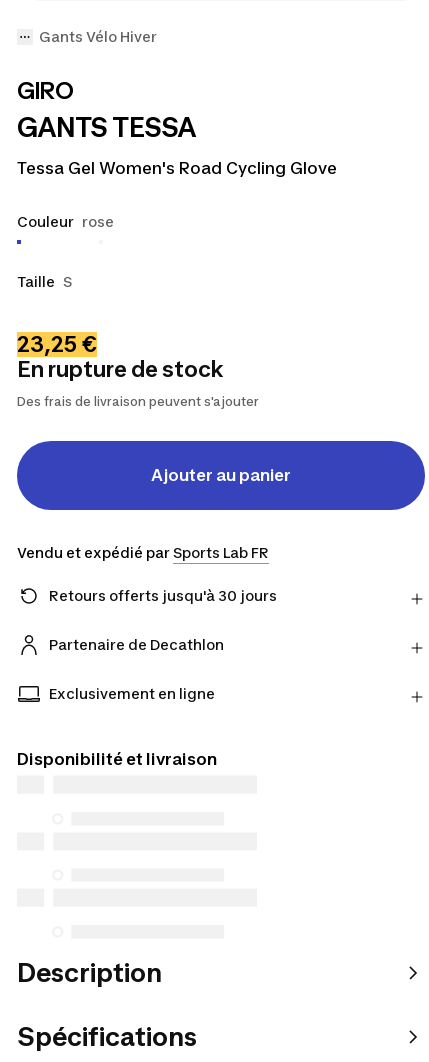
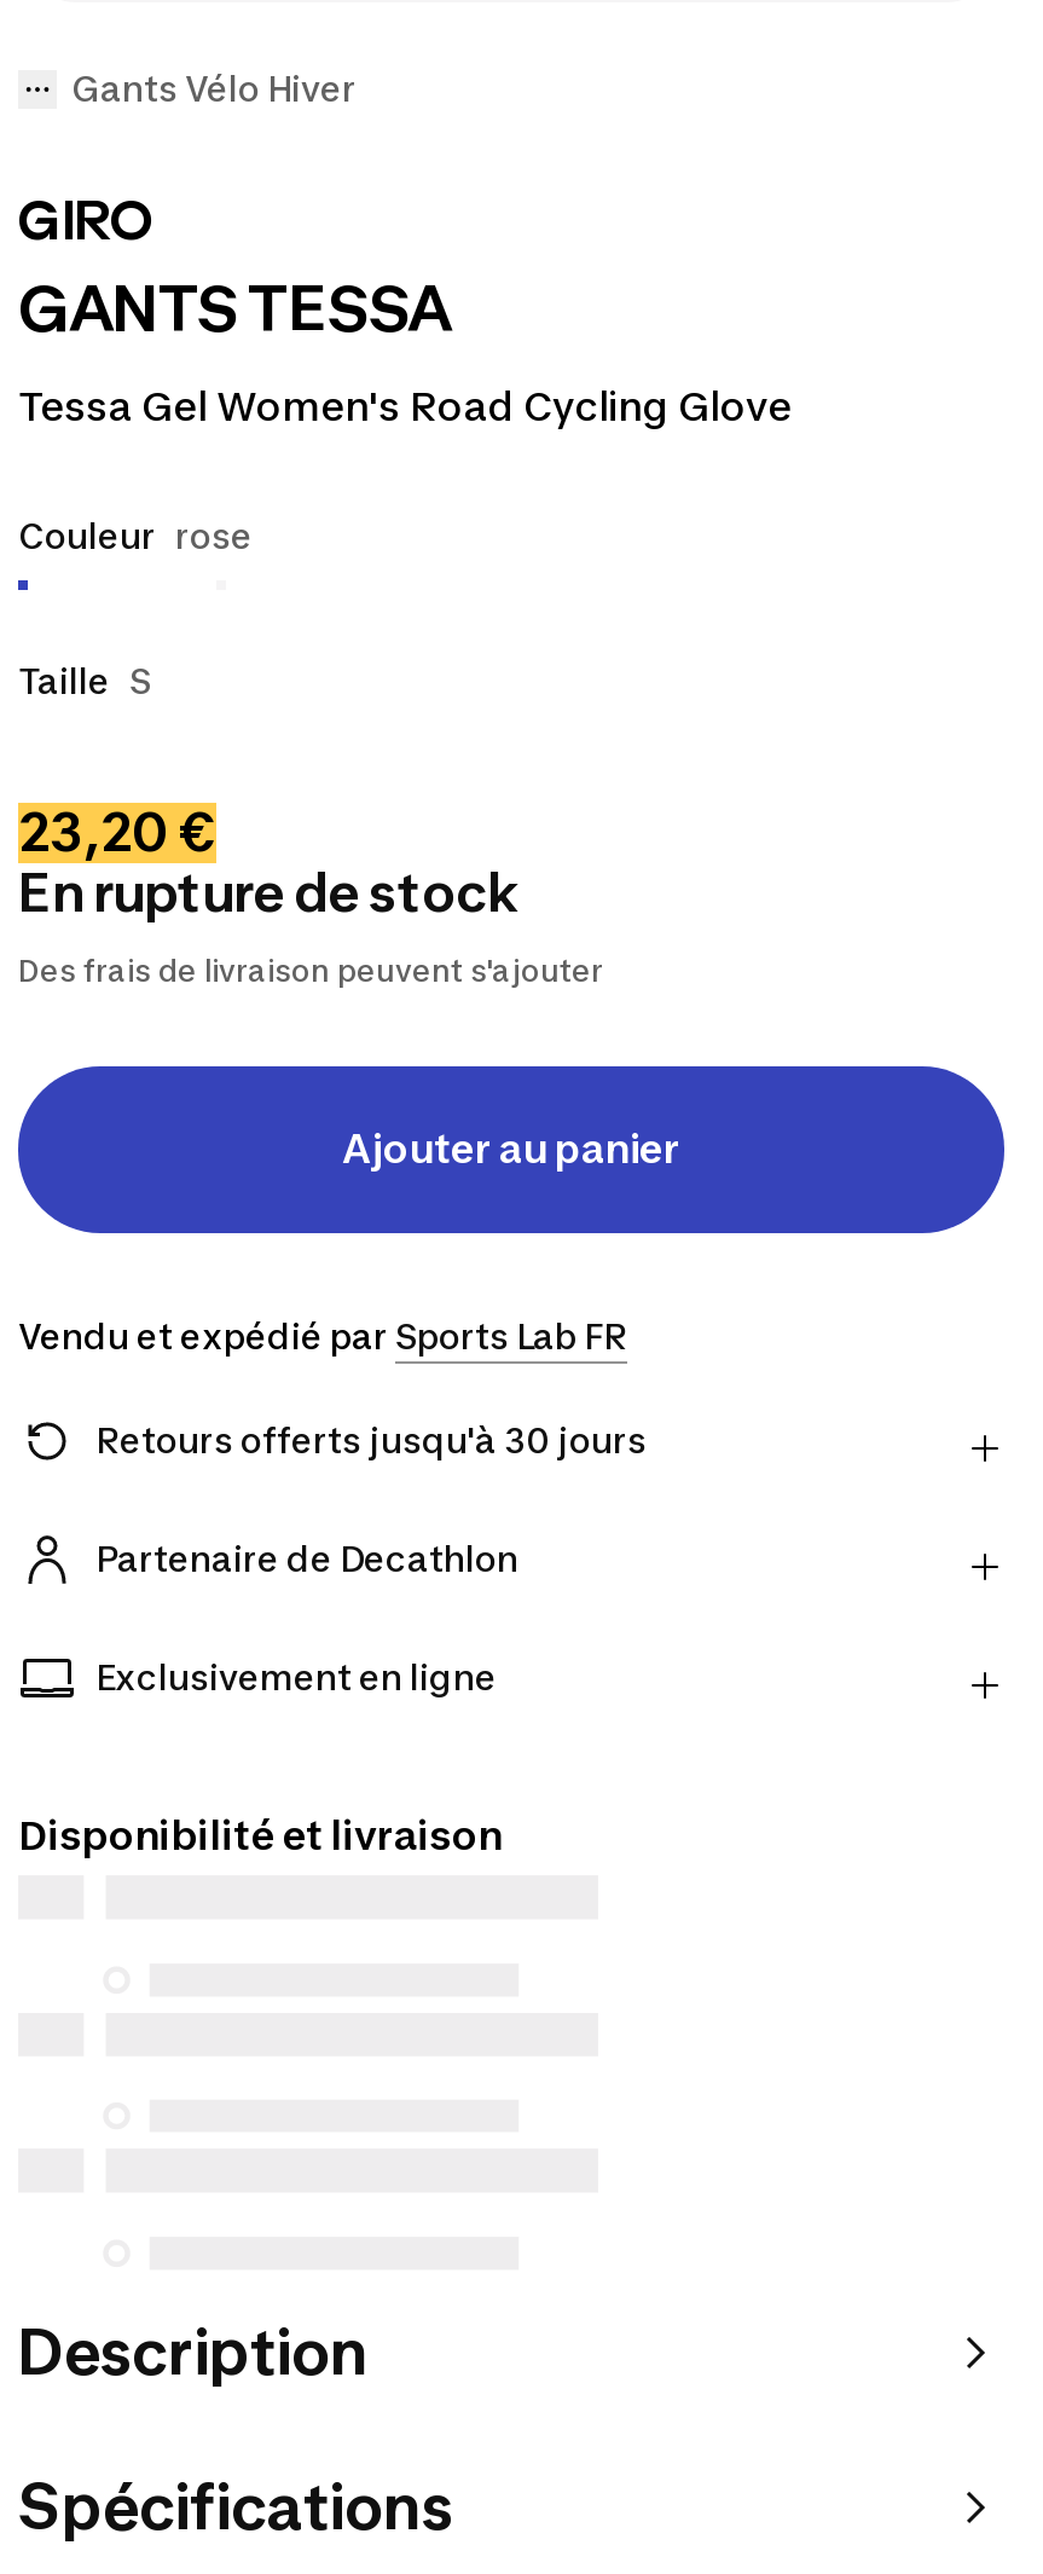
- 23,25 €
+ 23,20 €
